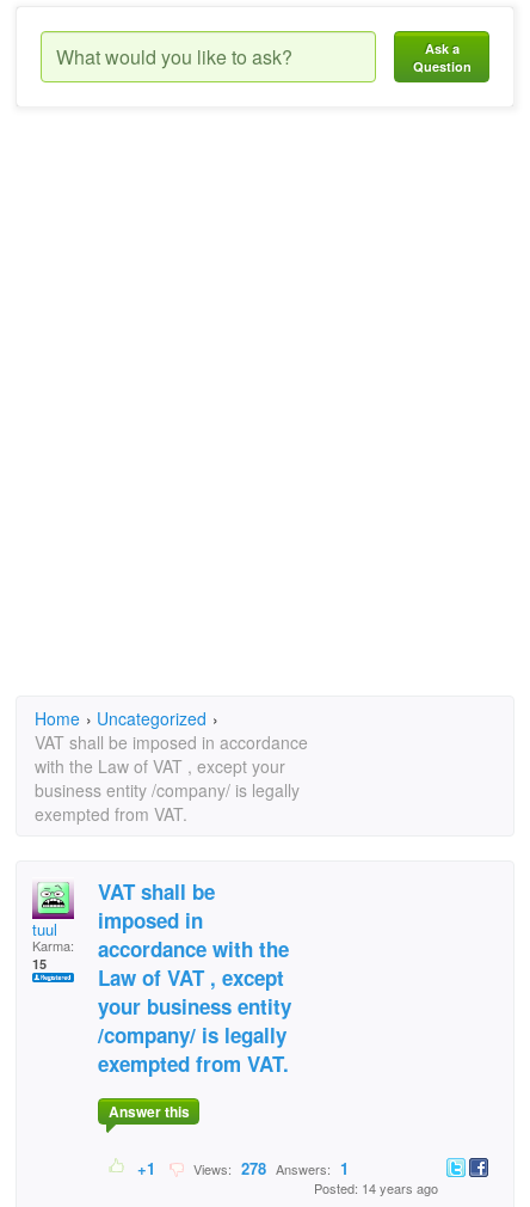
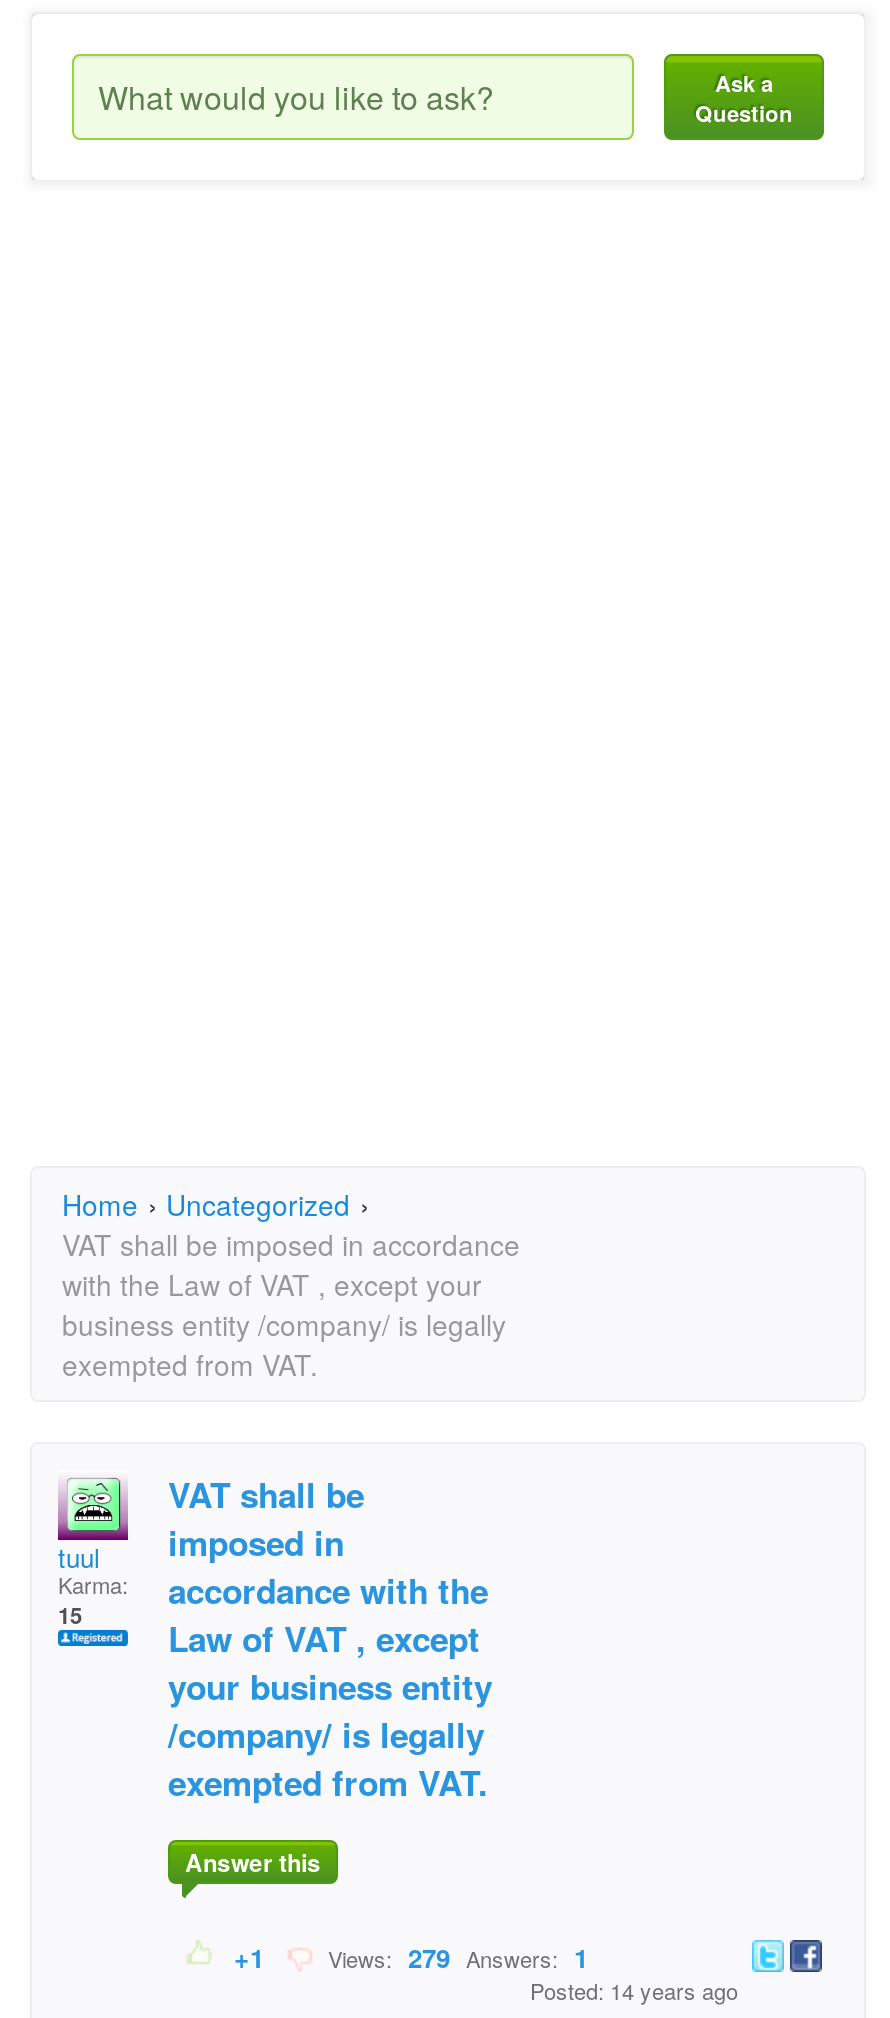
- Views: 278 Answers: 1
+ Views: 279 Answers: 1
